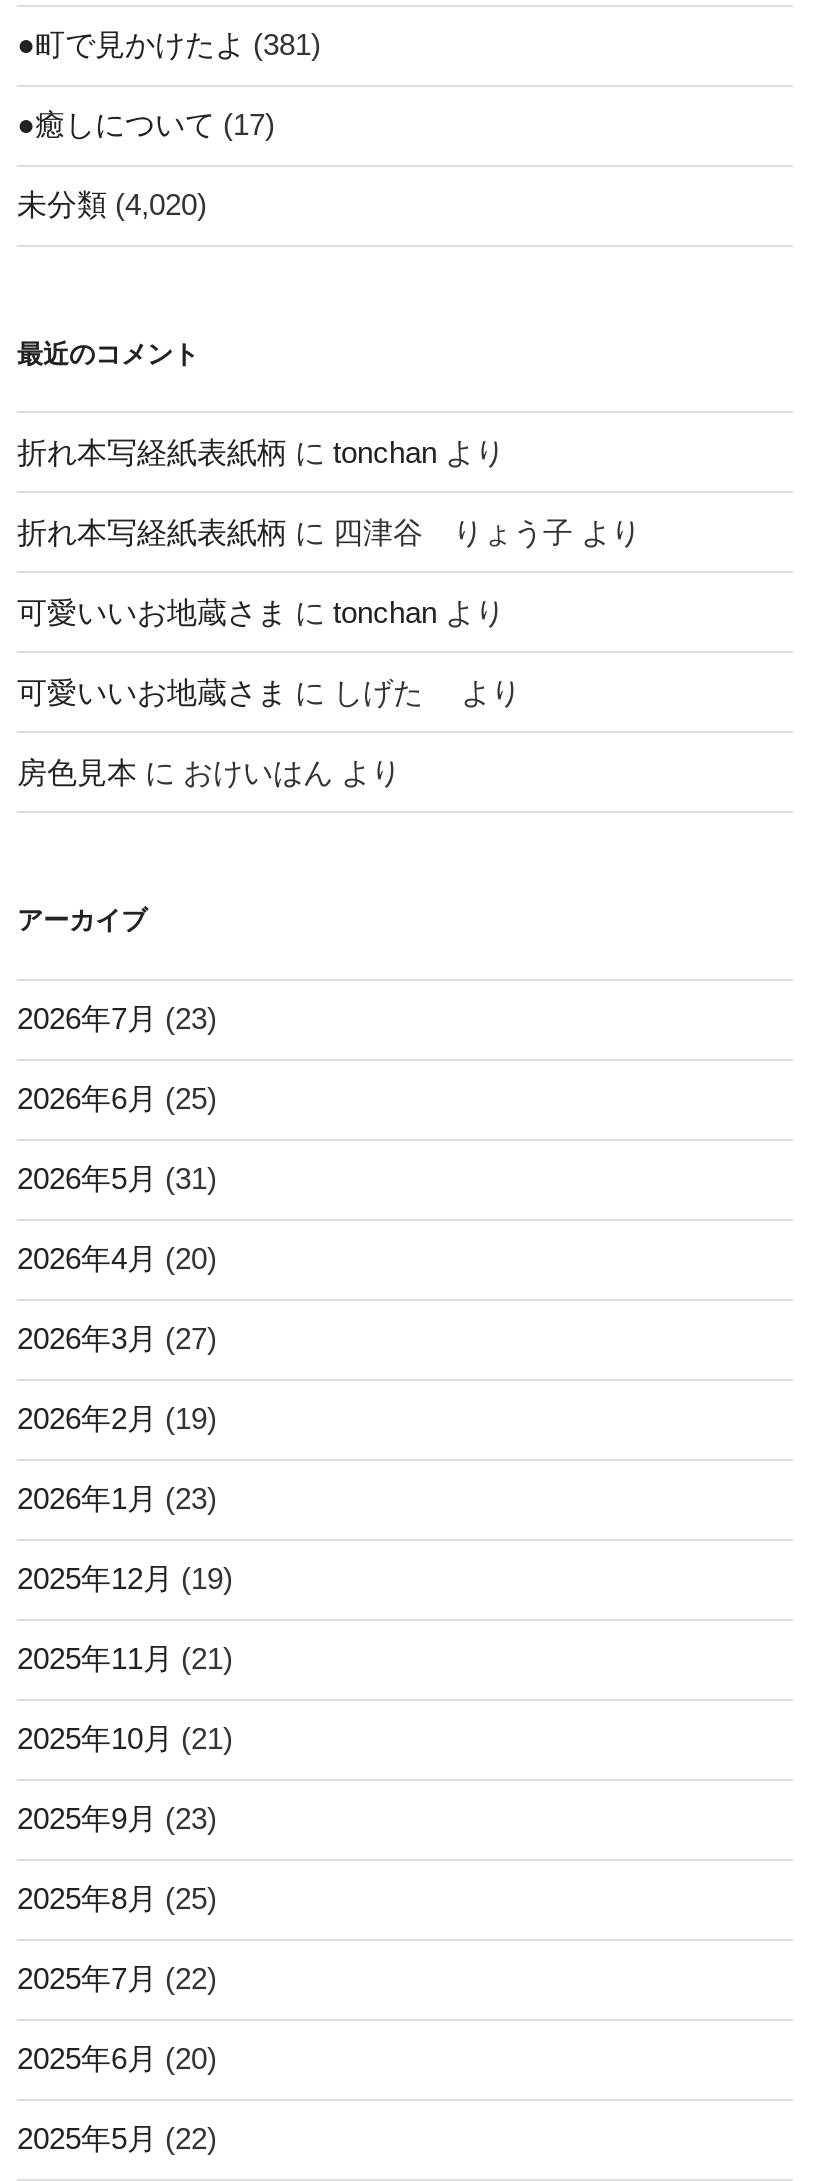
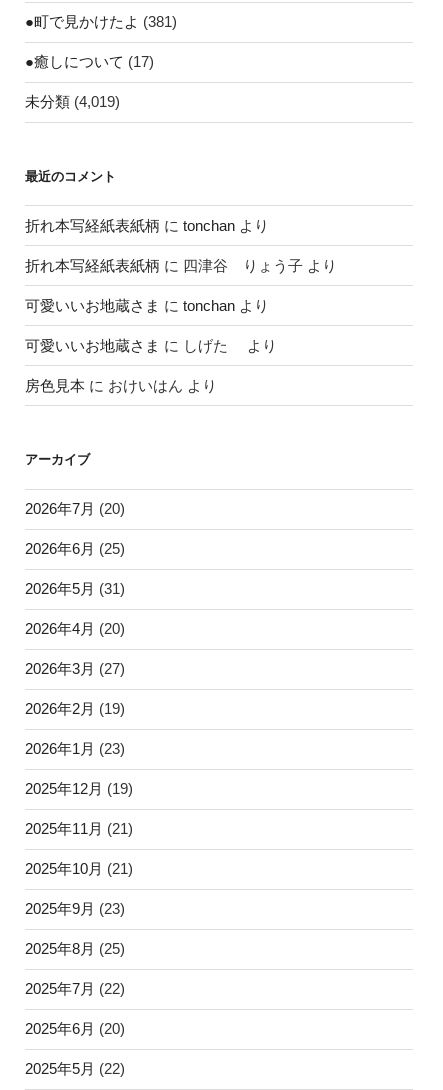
- 未分類(4,020)
+ 未分類(4,019)

- 2026年7月(23)
+ 2026年7月(20)
